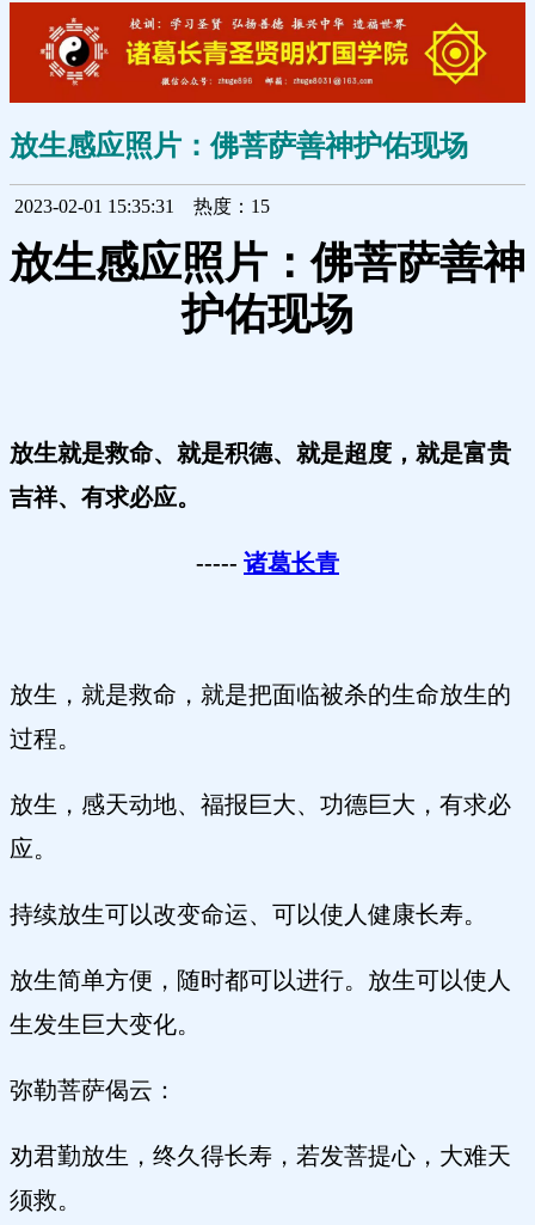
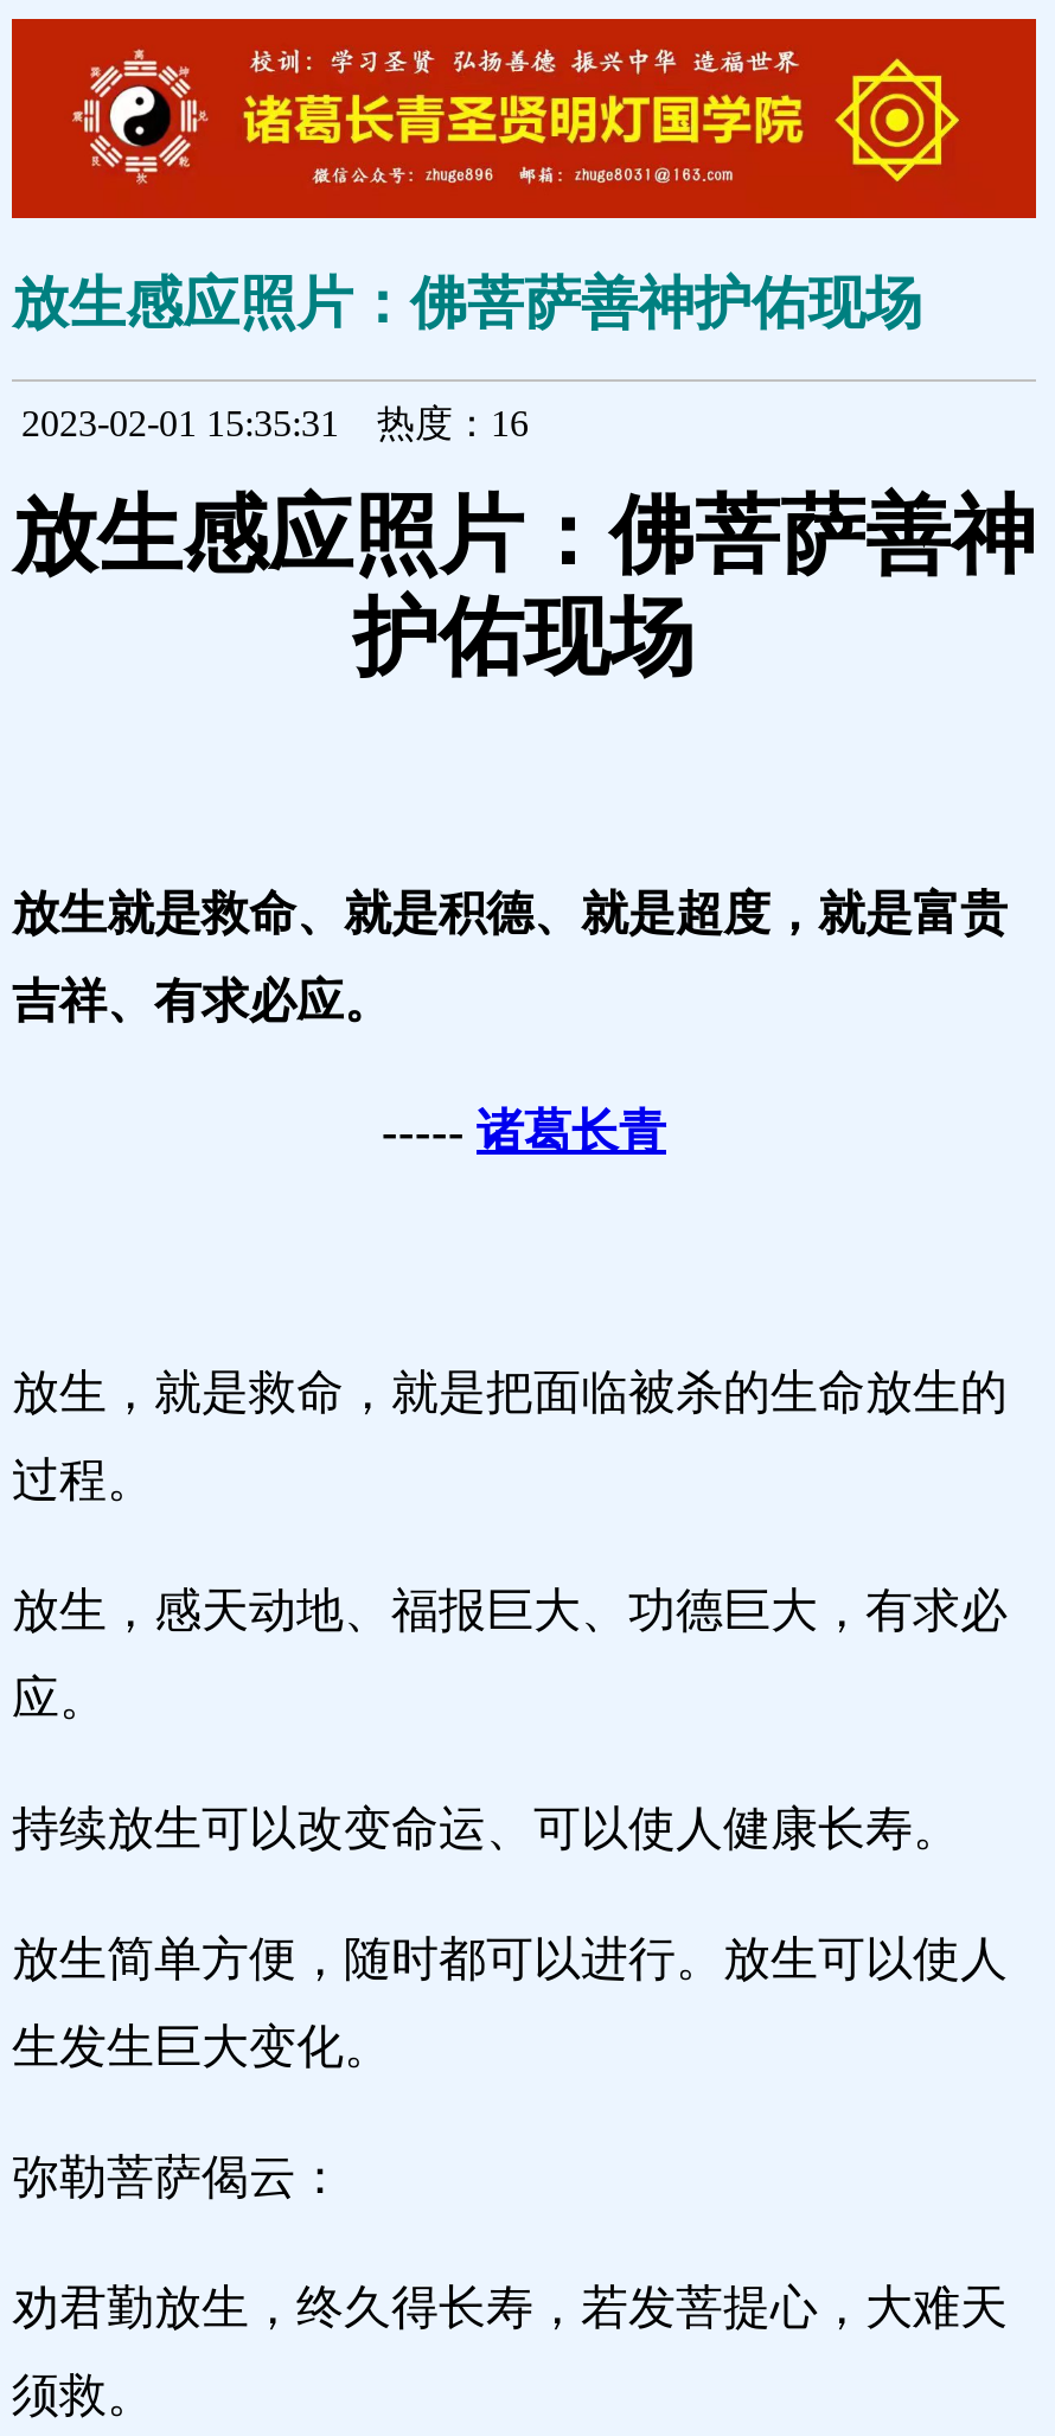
- 2023-02-01 15:35:31热度：15
+ 2023-02-01 15:35:31热度：16
